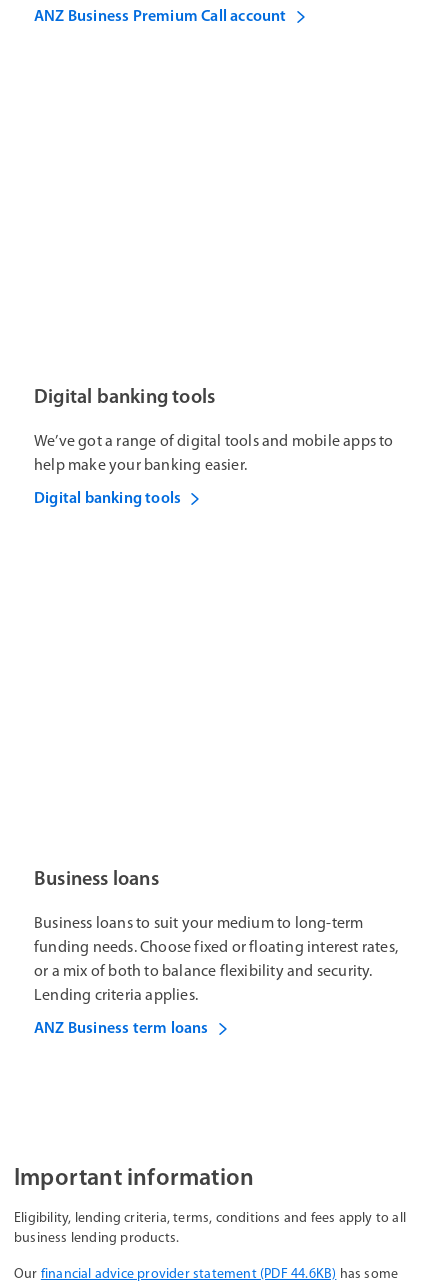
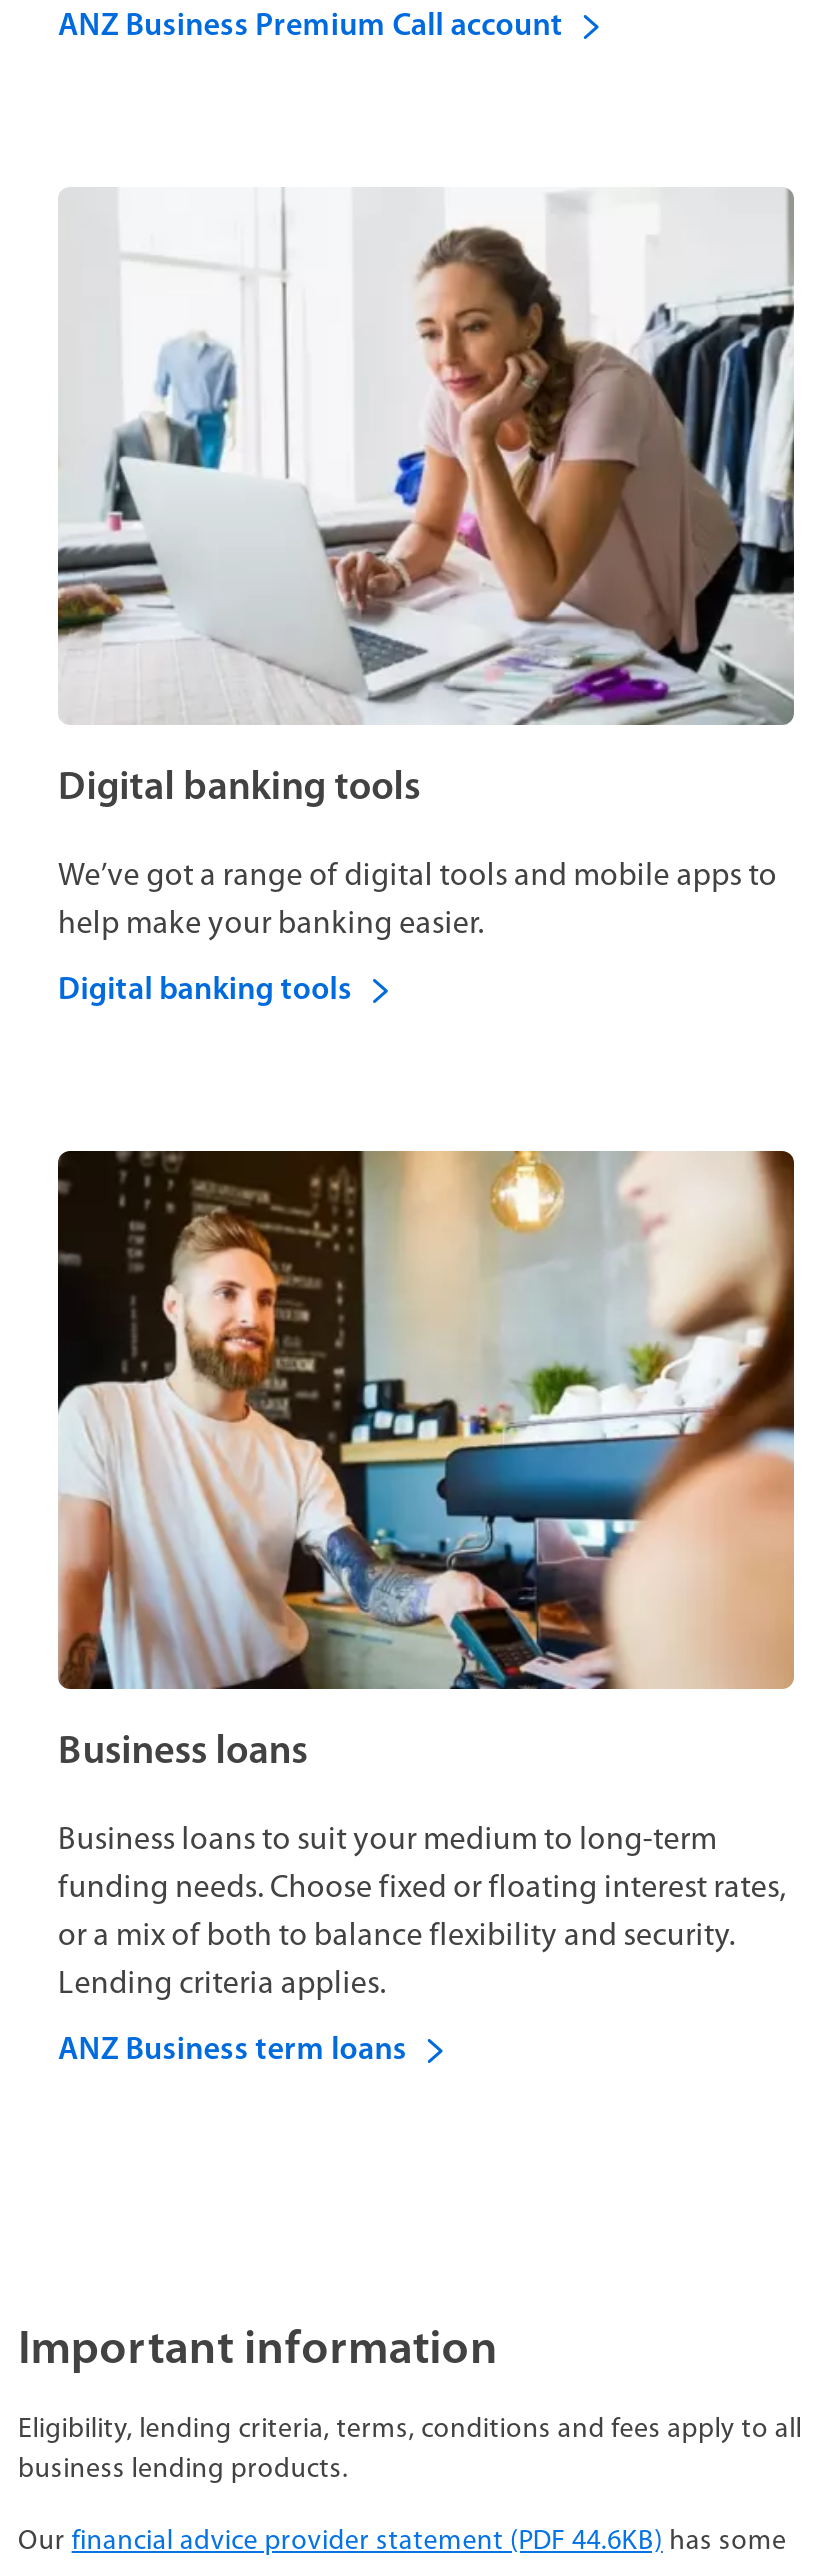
+ [image]

+ [image]
